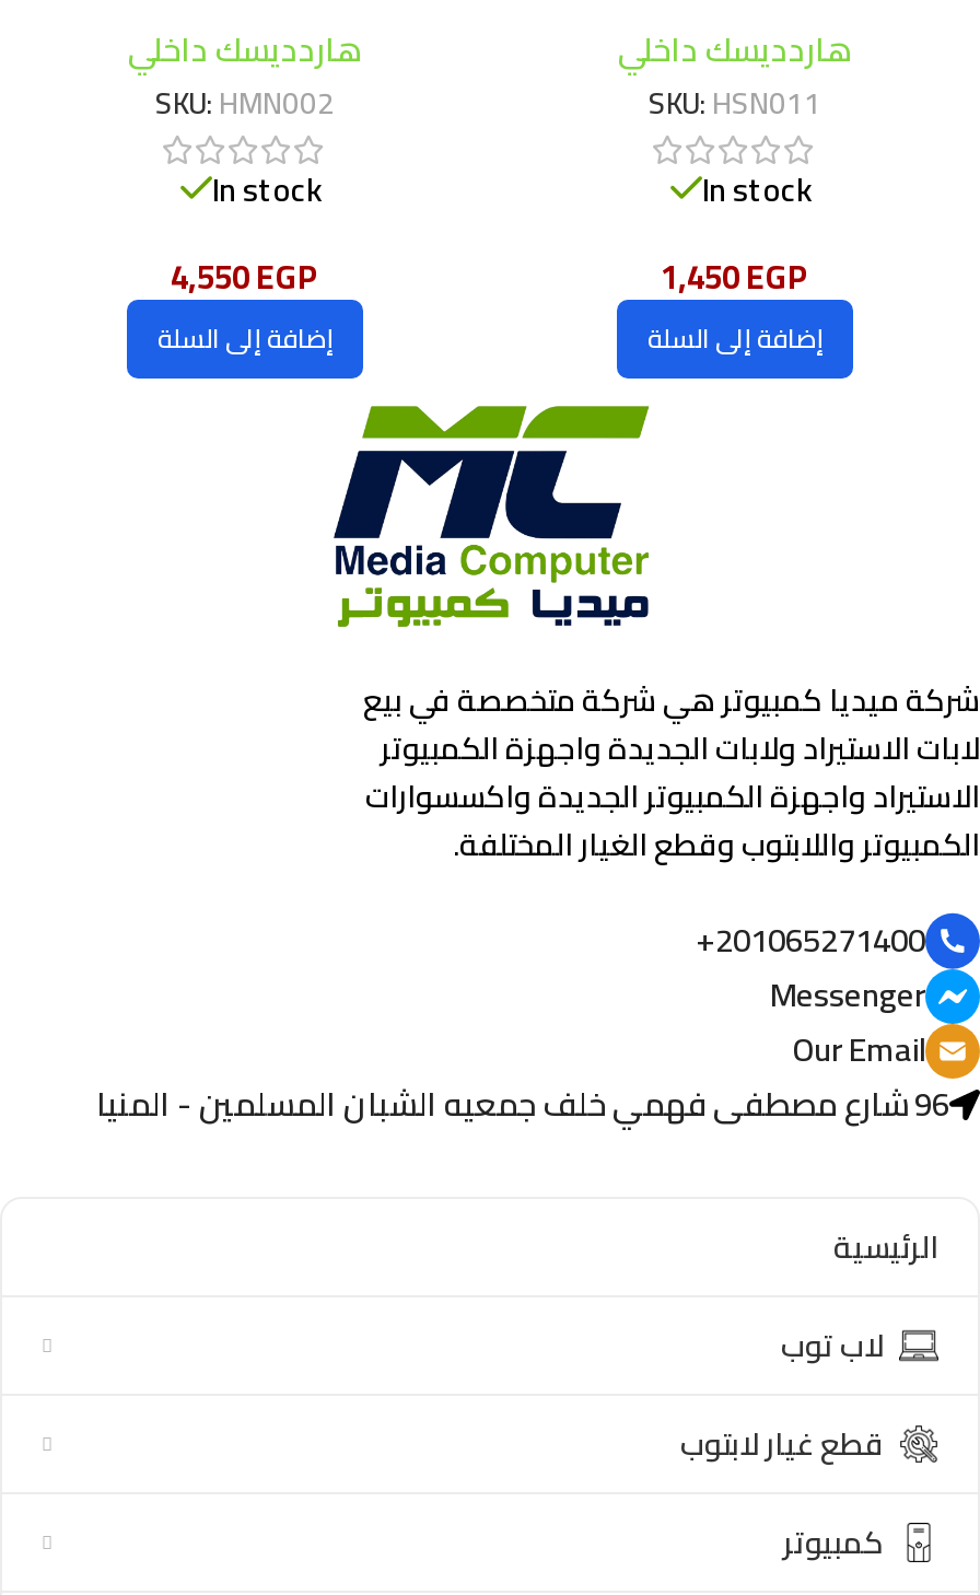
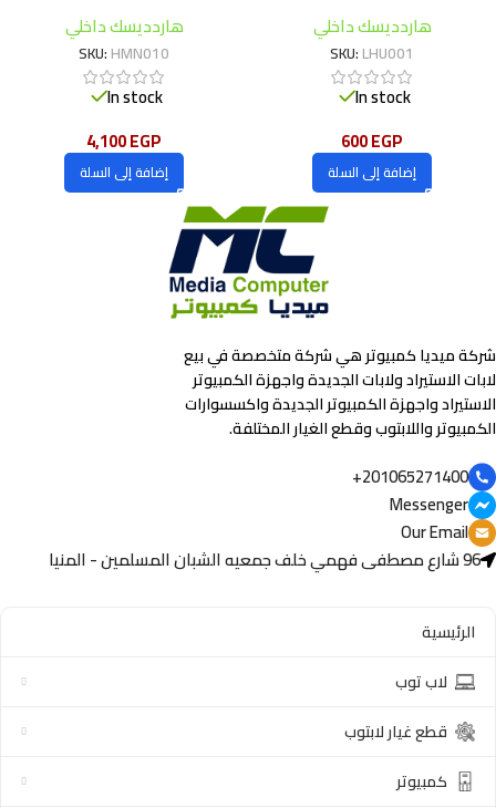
- SKU: HMN002
+ SKU: HMN010

- SKU: HSN011
+ SKU: LHU001

- 4,550EGP
+ 4,100EGP

- 1,450EGP
+ 600EGP
